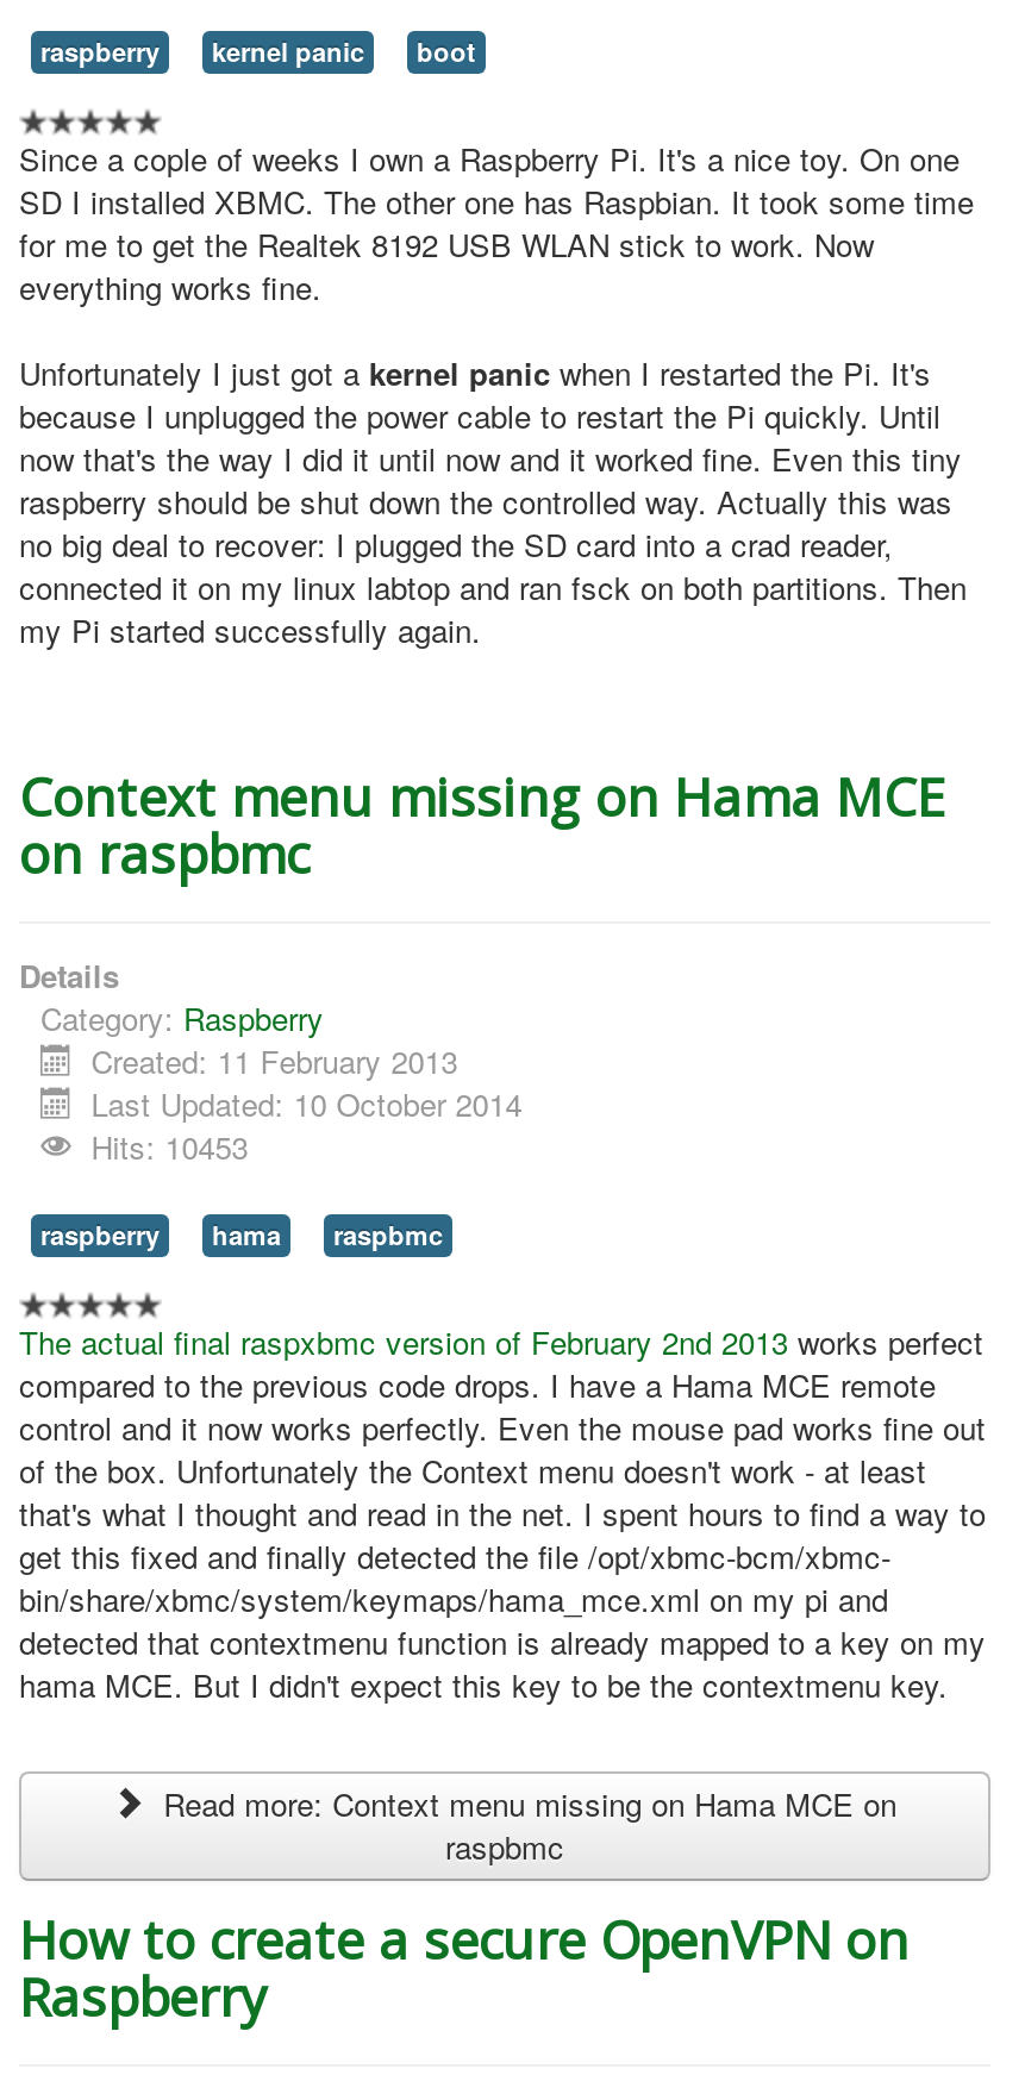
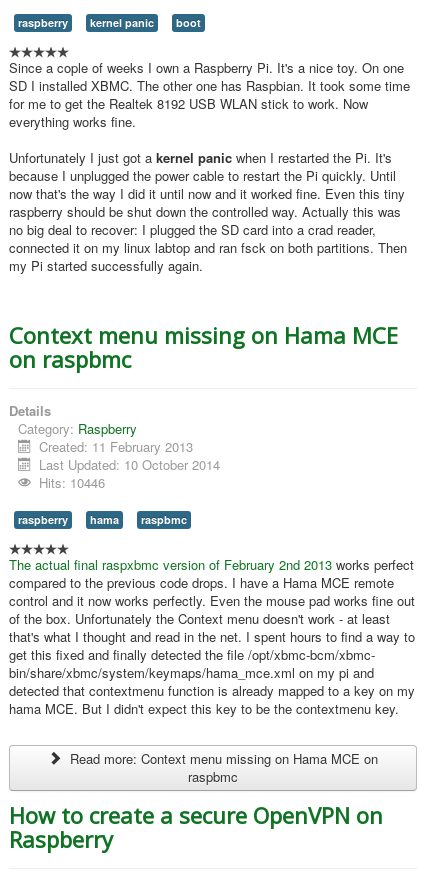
- Hits: 10453
+ Hits: 10446
